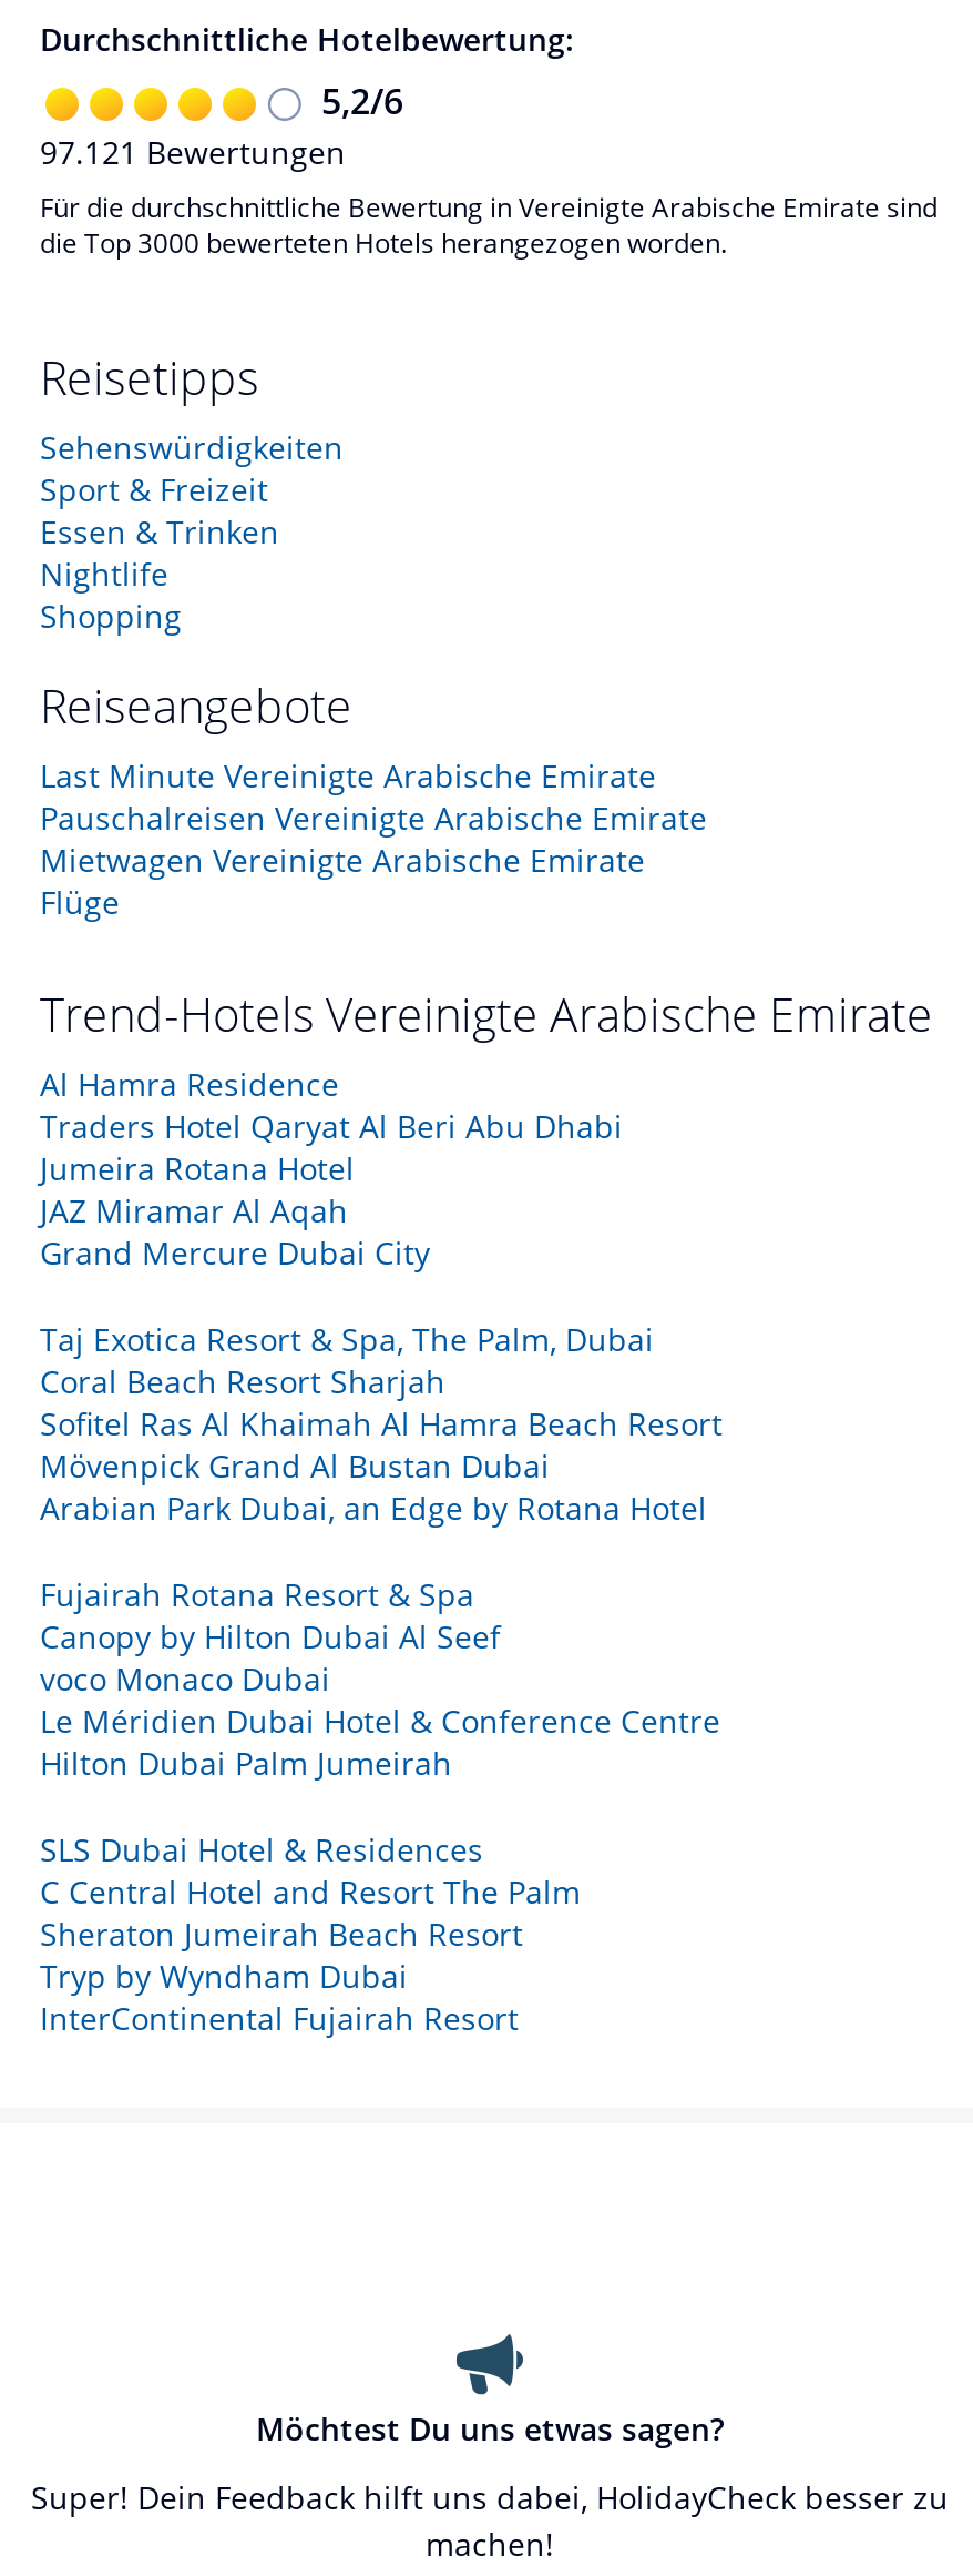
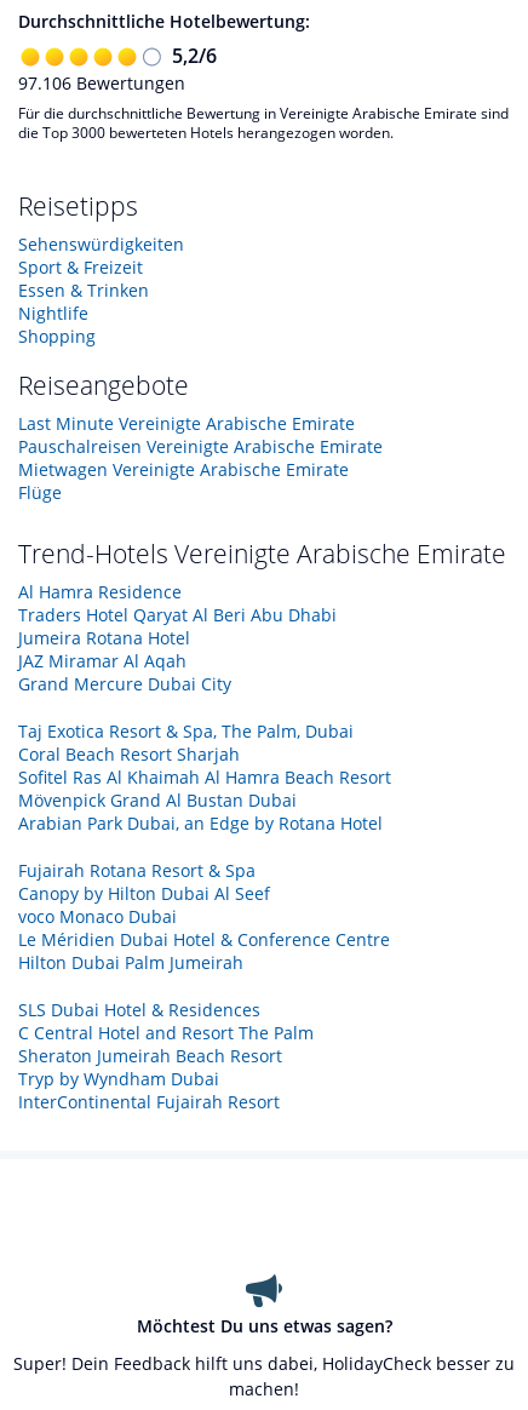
- 97.121 Bewertungen
+ 97.106 Bewertungen
